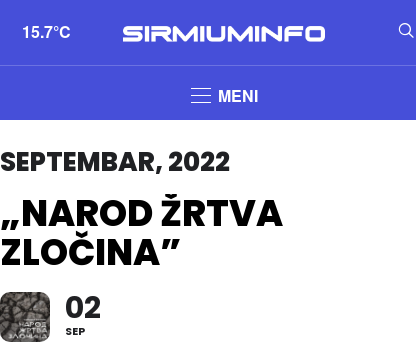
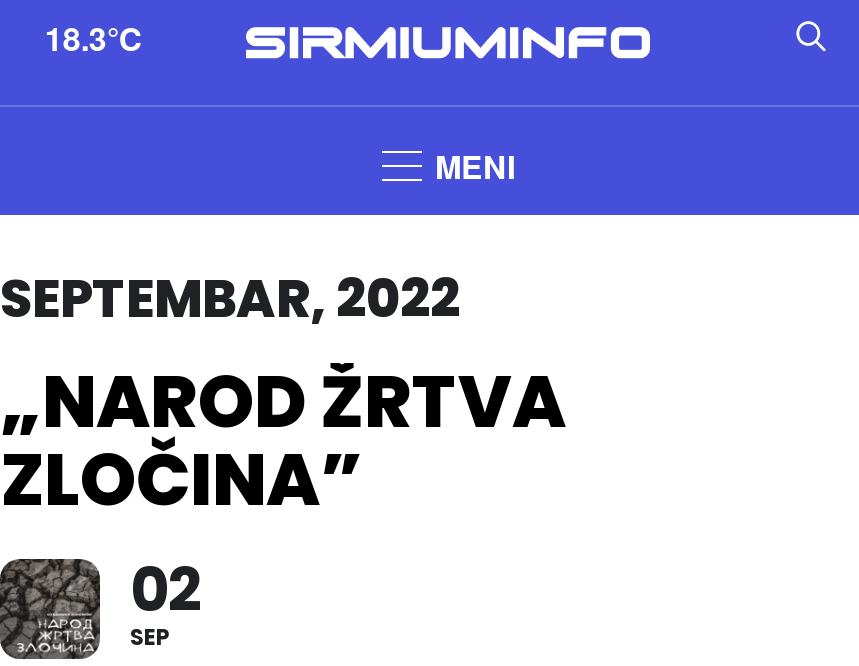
- 15.7°C
+ 18.3°C
